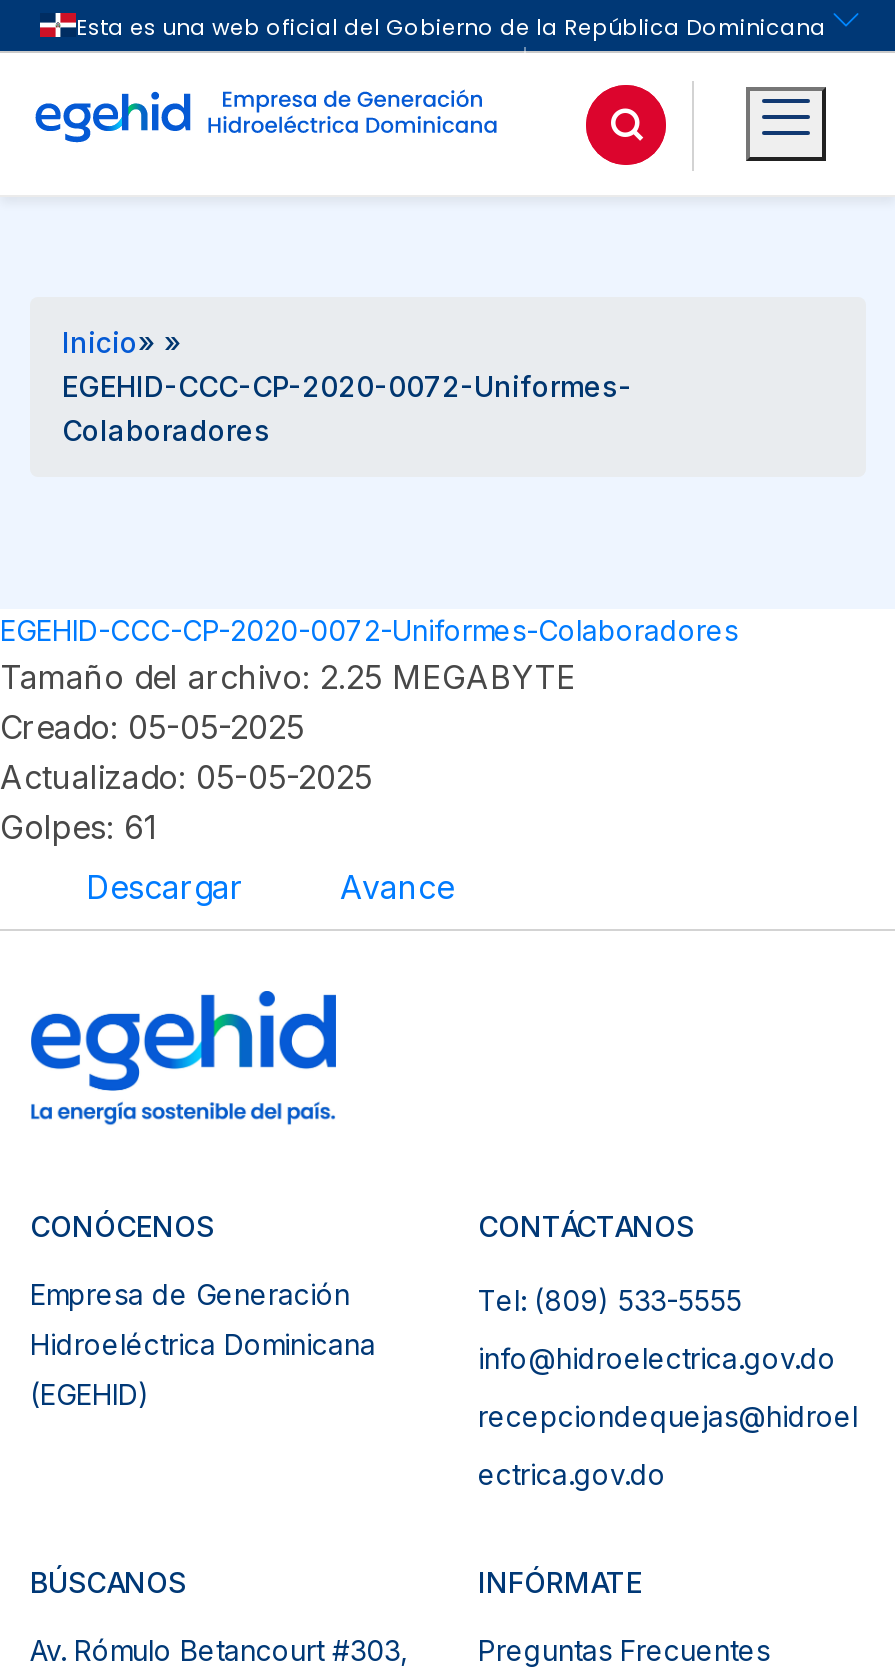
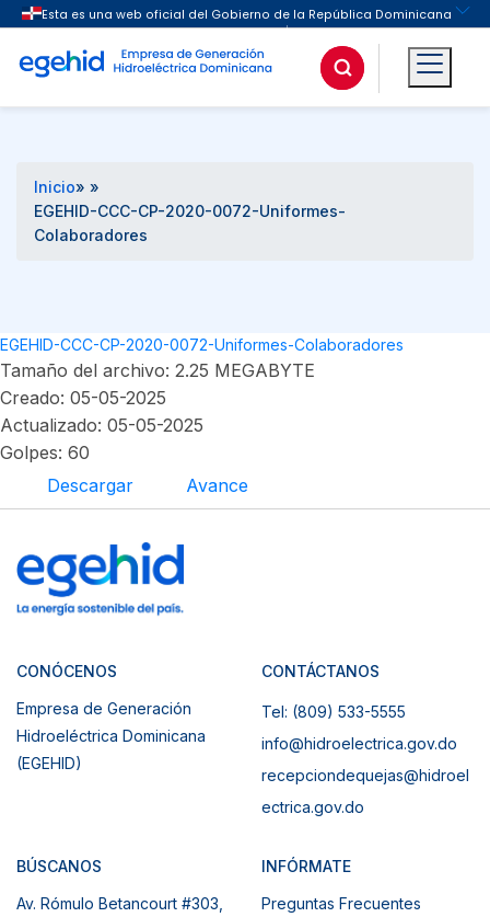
- Golpes: 61
+ Golpes: 60
